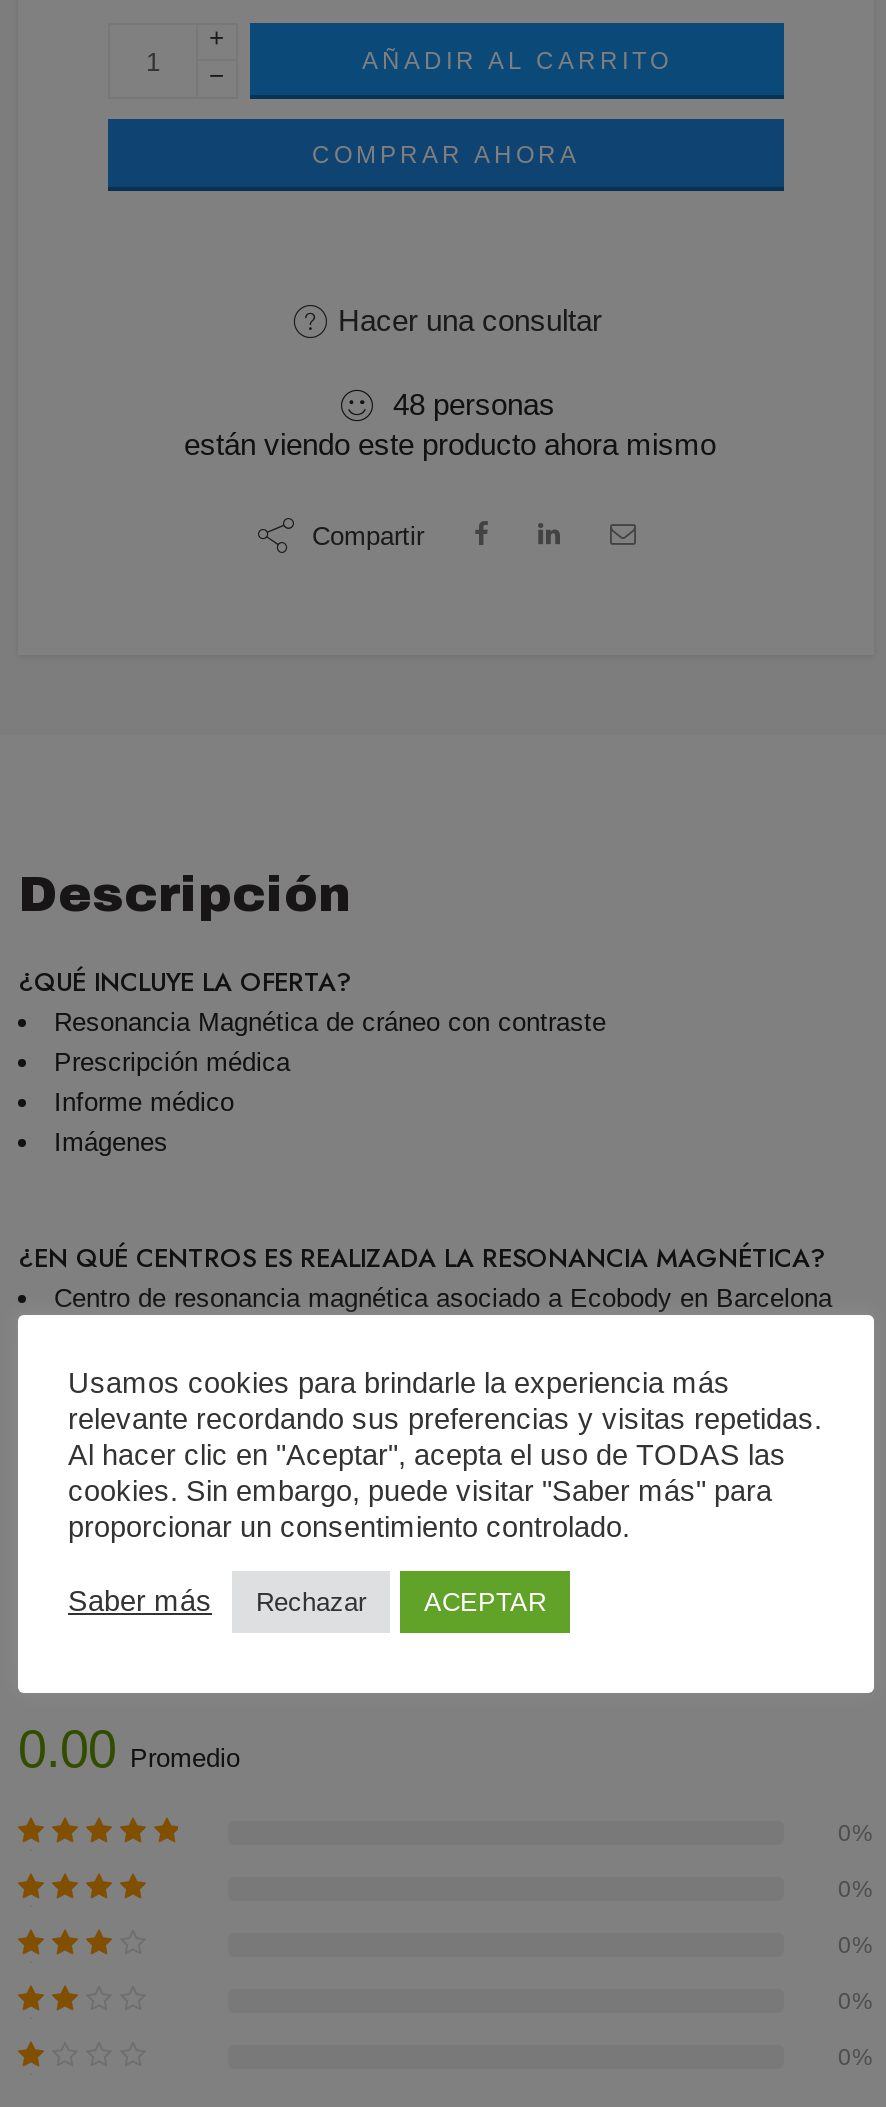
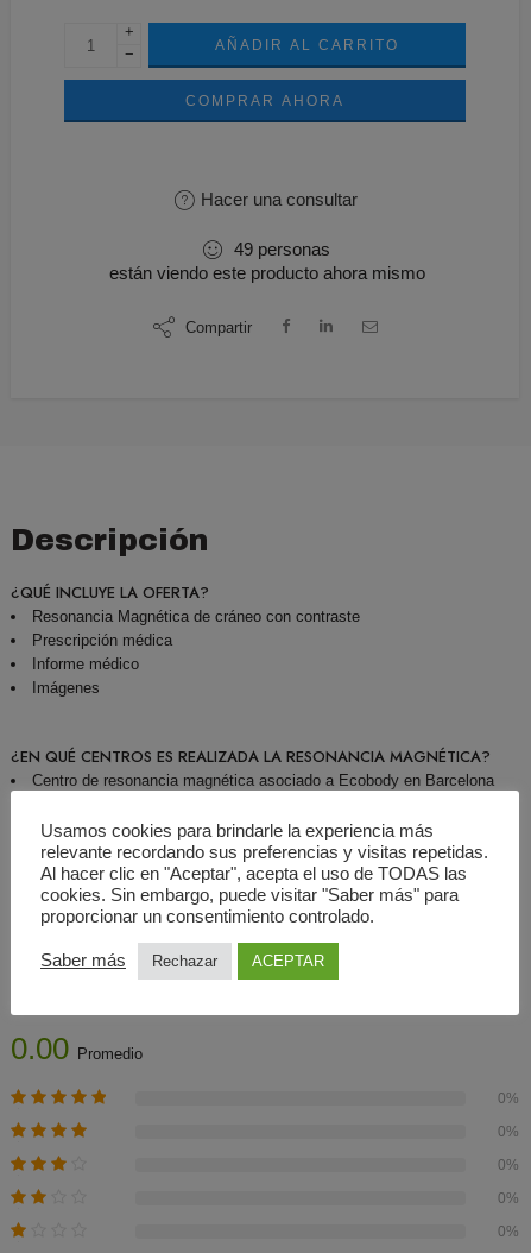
- 48 personas
+ 49 personas
